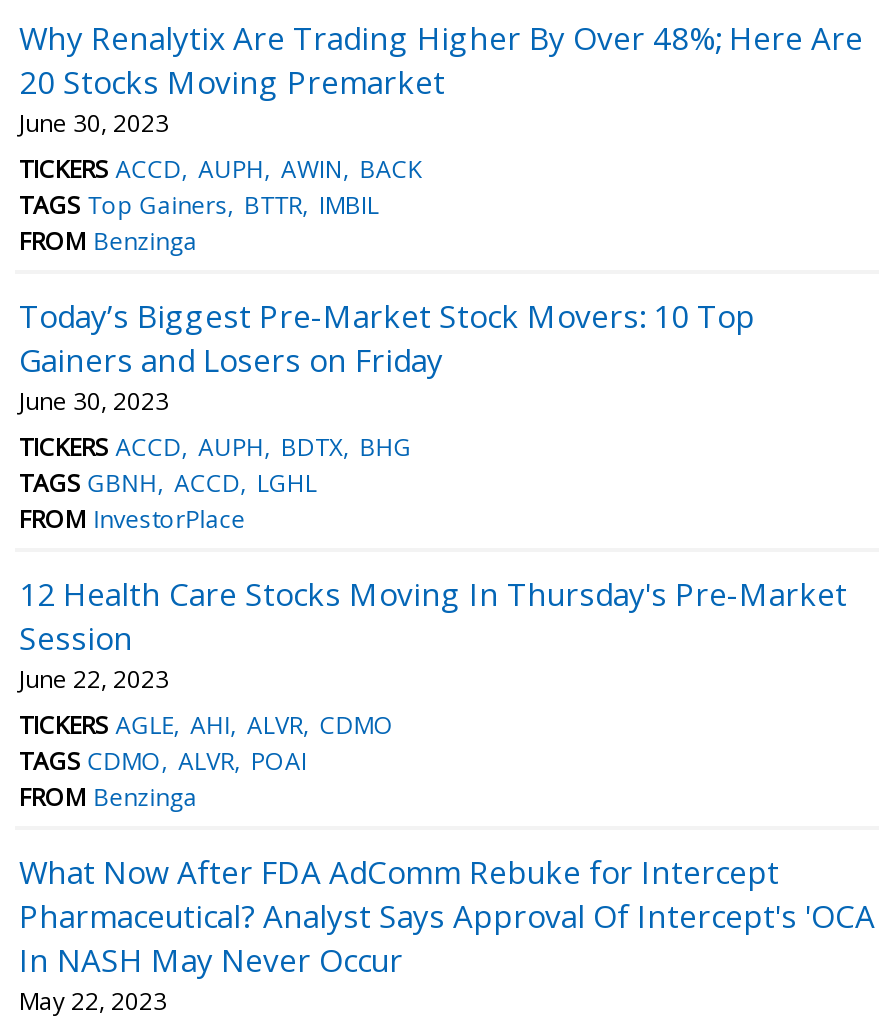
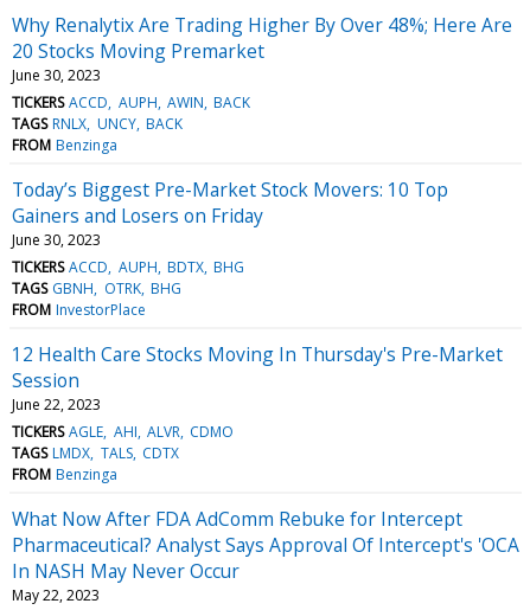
- TAGS Top Gainers BTTR IMBIL
+ TAGS RNLX UNCY BACK

- TAGS GBNH ACCD LGHL
+ TAGS GBNH OTRK BHG

- TAGS CDMO ALVR POAI
+ TAGS LMDX TALS CDTX
